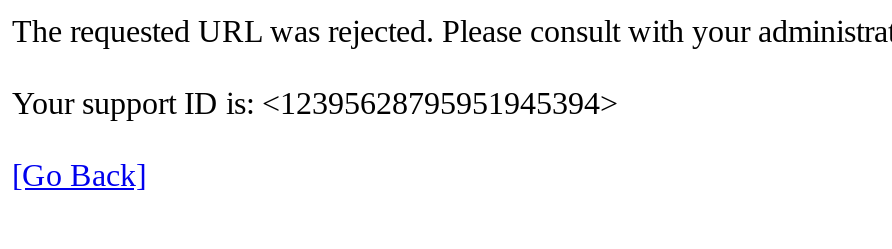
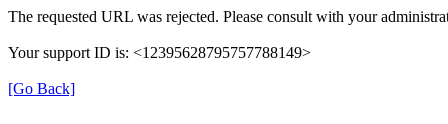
- Your support ID is: <12395628795951945394>
+ Your support ID is: <12395628795757788149>
